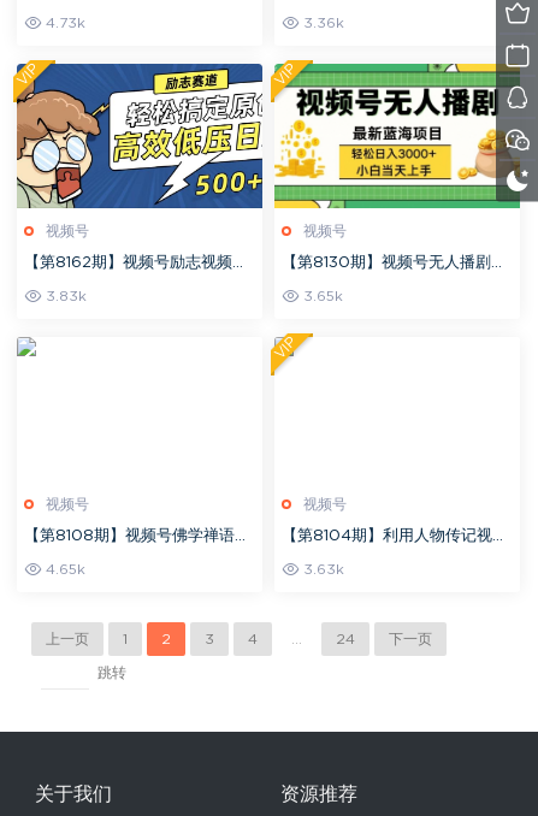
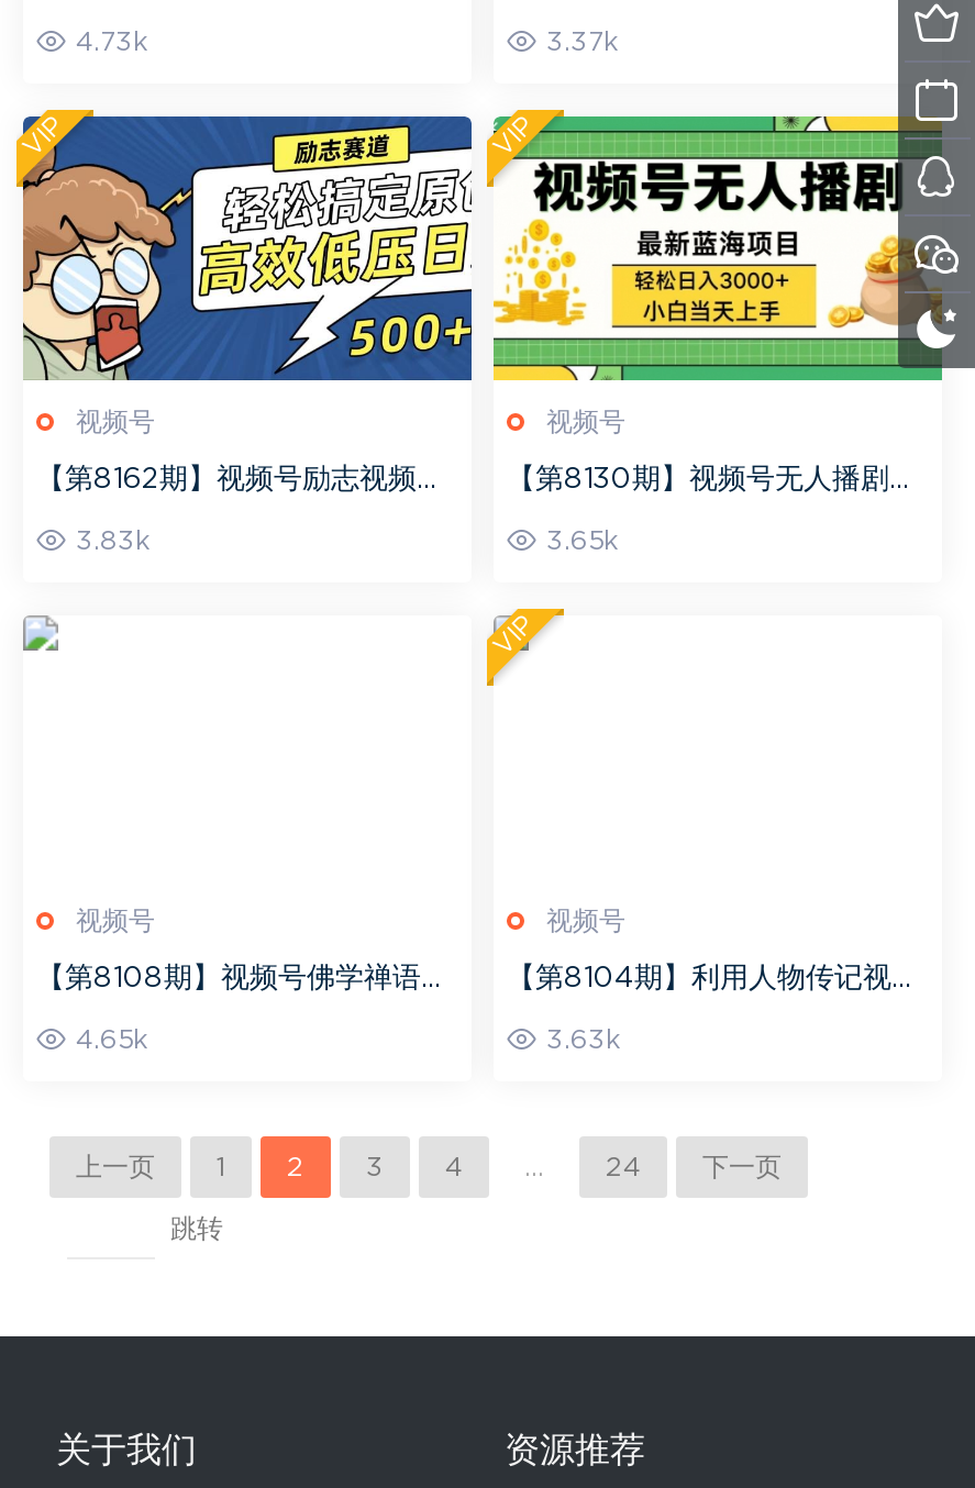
- 3.36k
+ 3.37k
